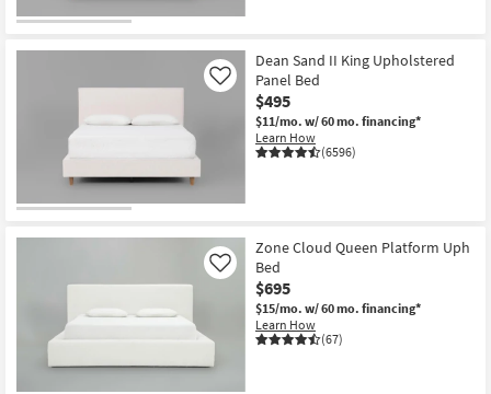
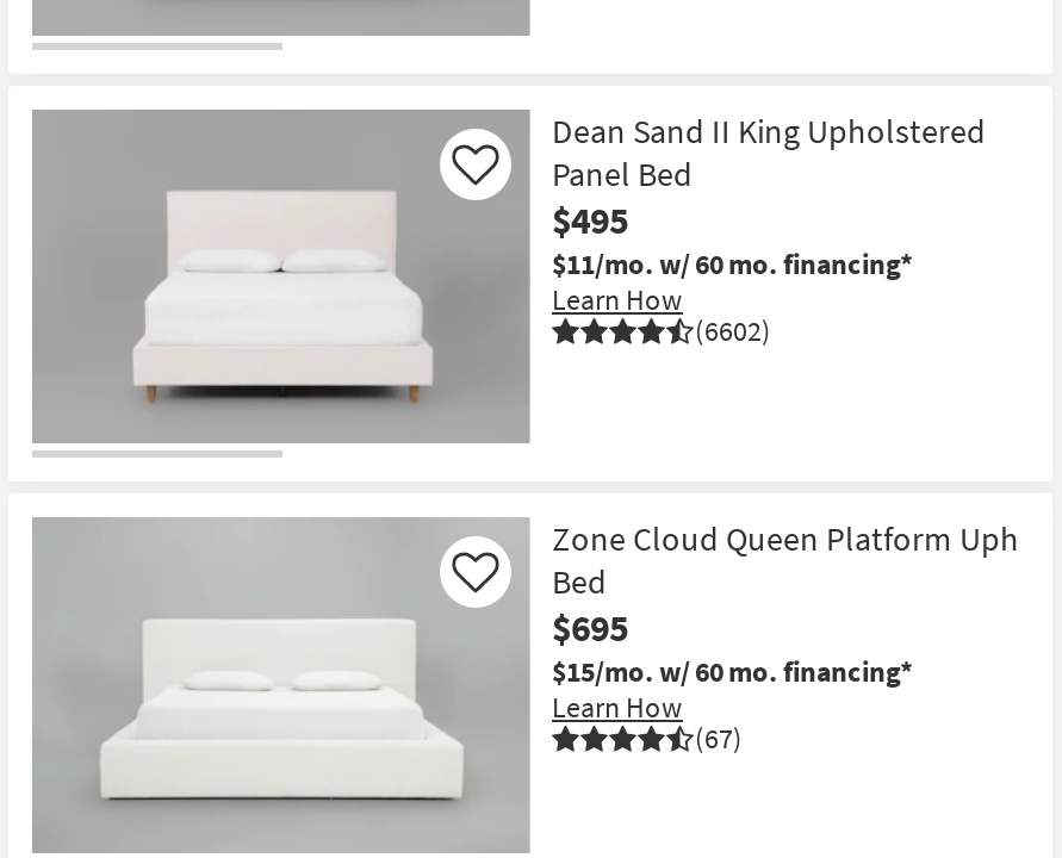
- (6596)
+ (6602)
